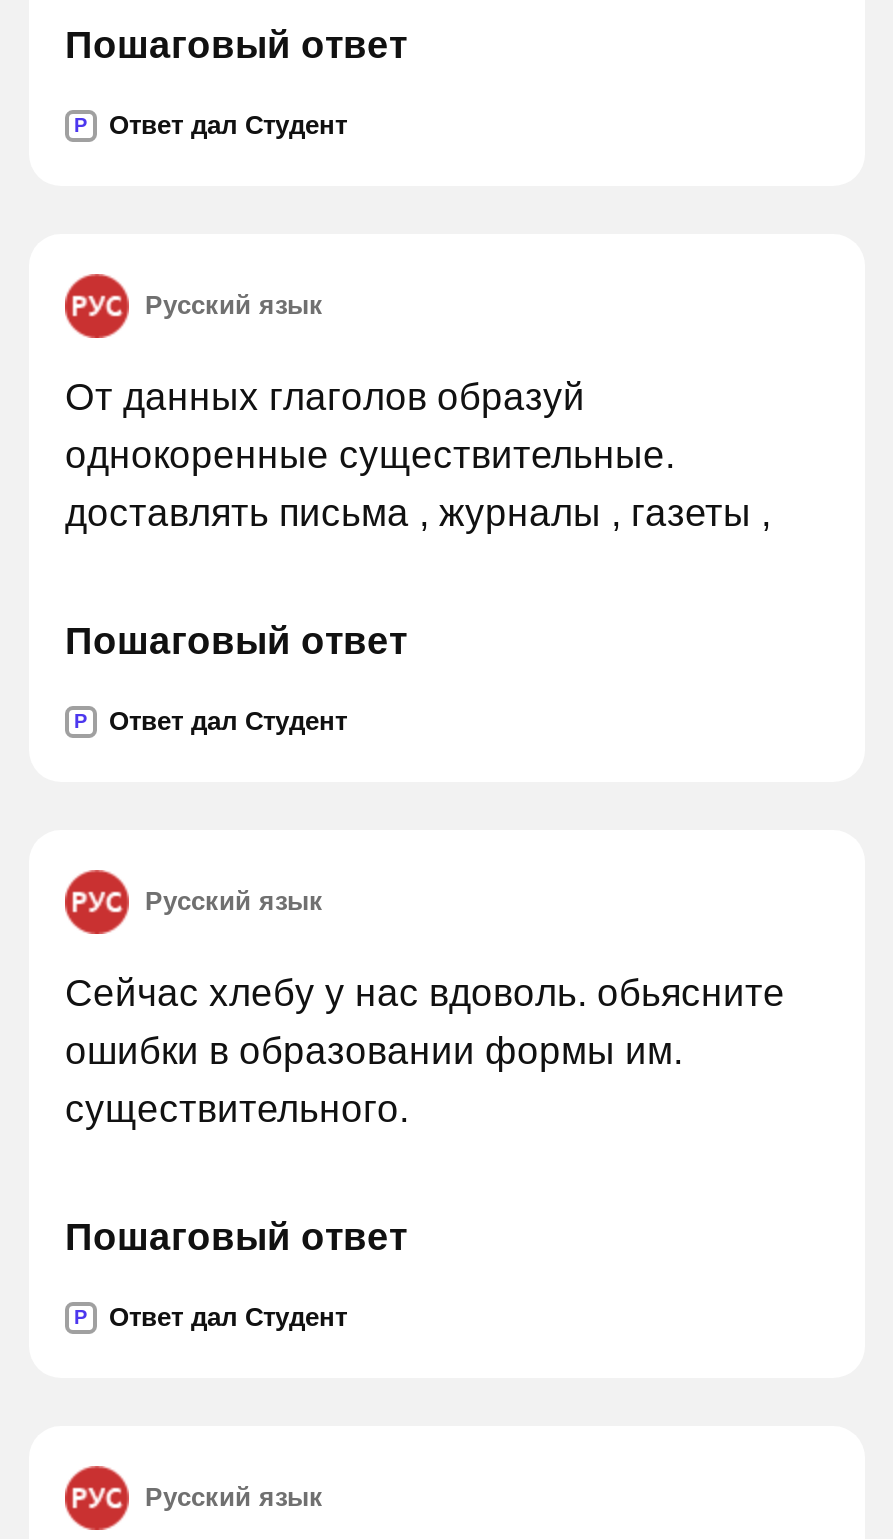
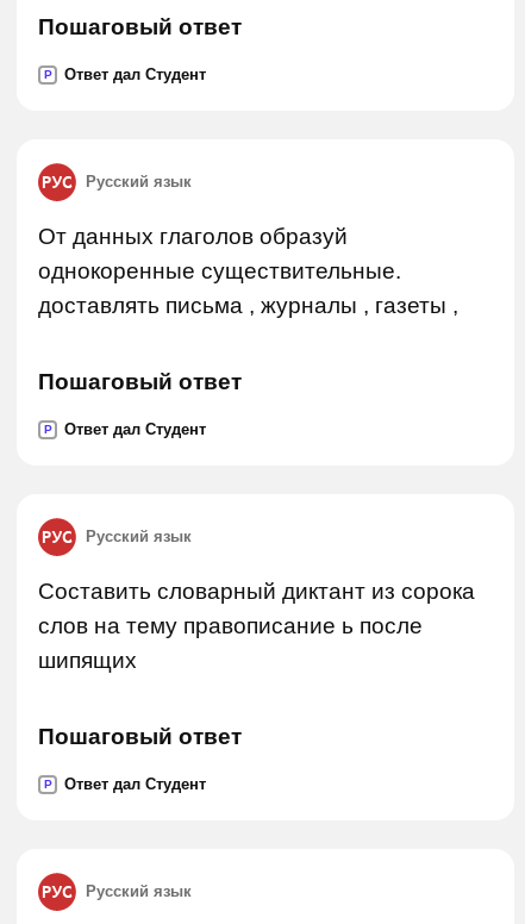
- Сейчас хлебу у нас вдоволь. обьясните
- ошибки в образовании формы им.
- существительного.
+ Составить словарный диктант из сорока
+ слов на тему правописание ь после
+ шипящих
